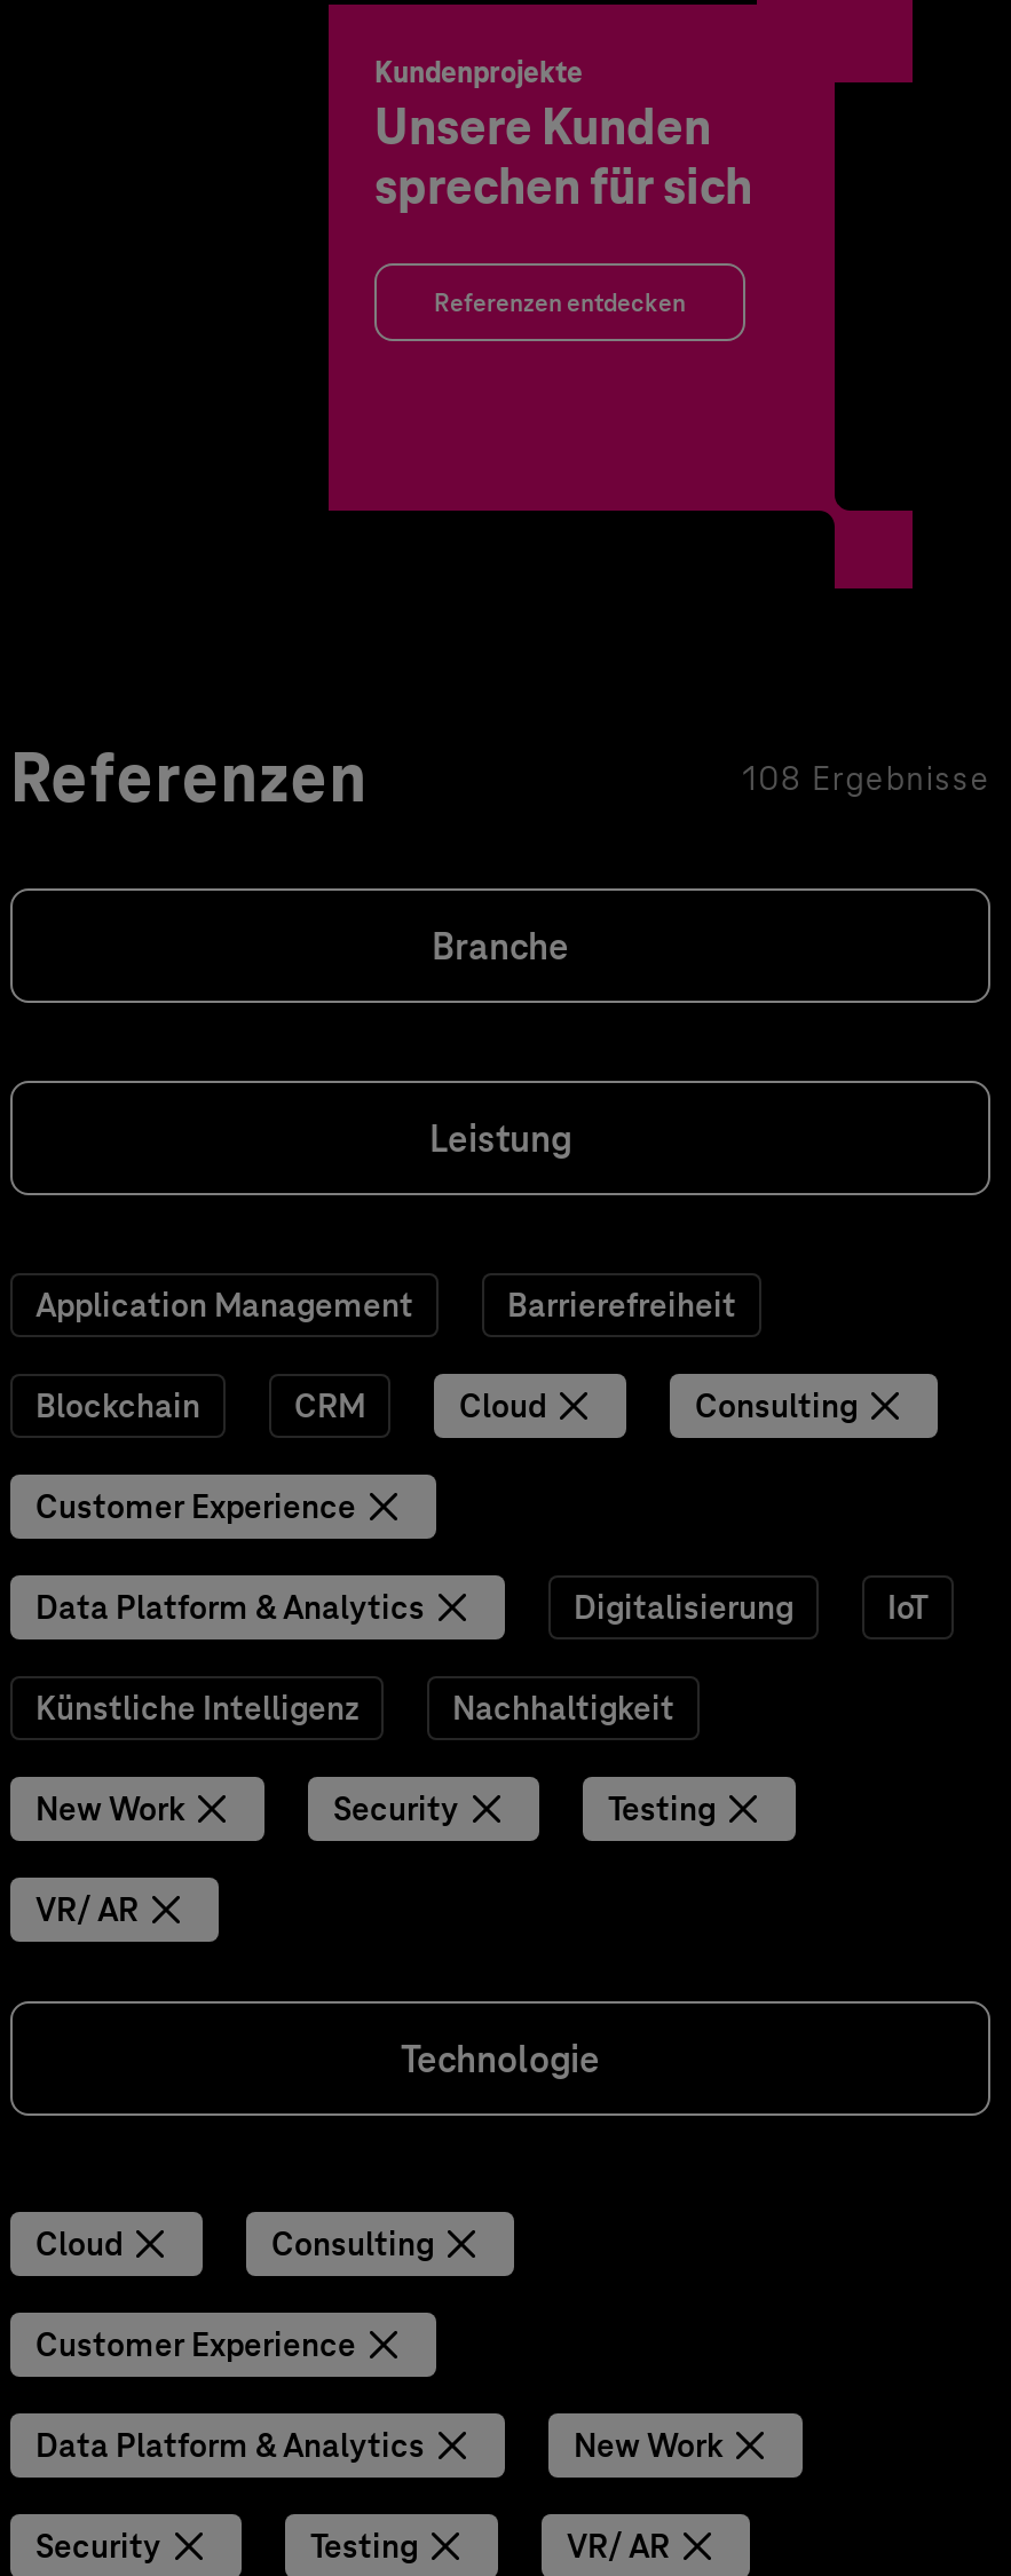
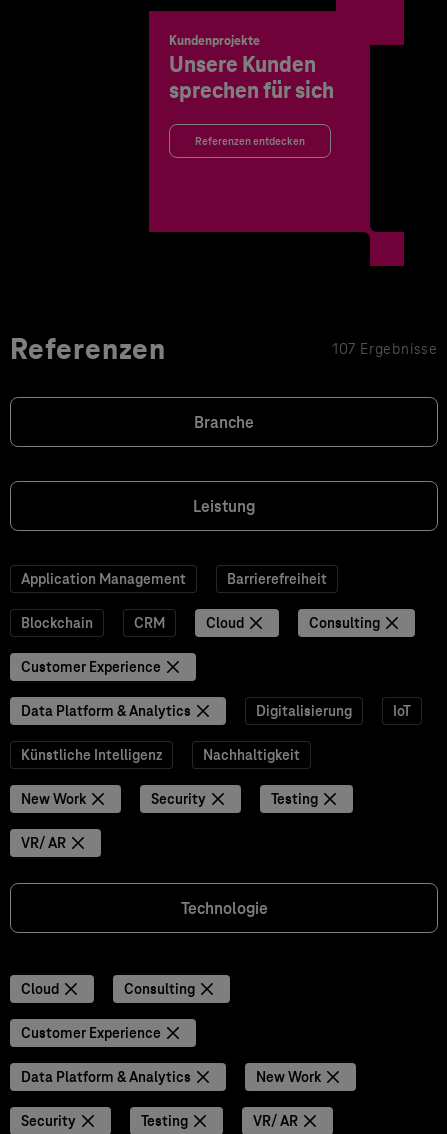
- 108 Ergebnisse
+ 107 Ergebnisse
